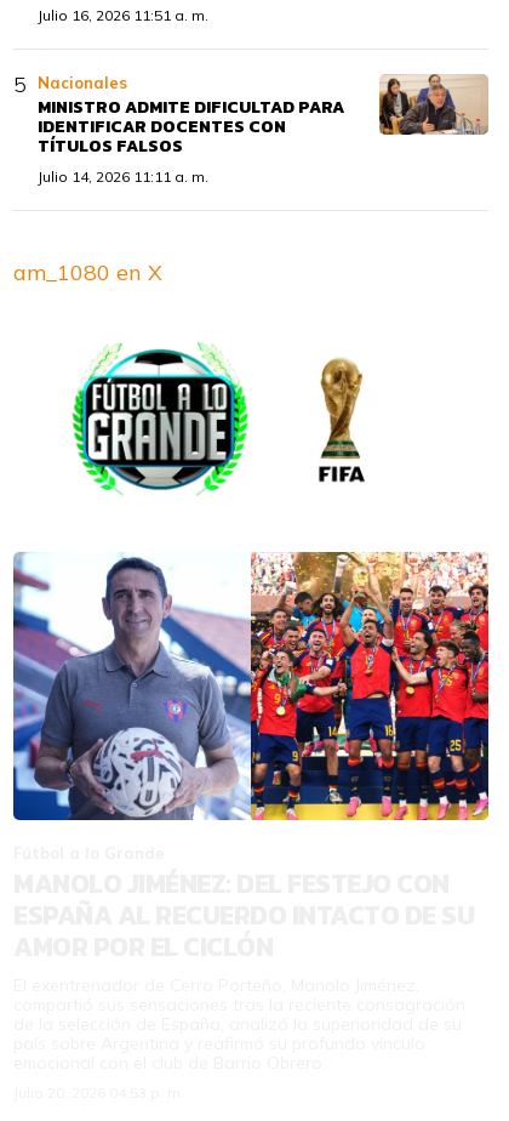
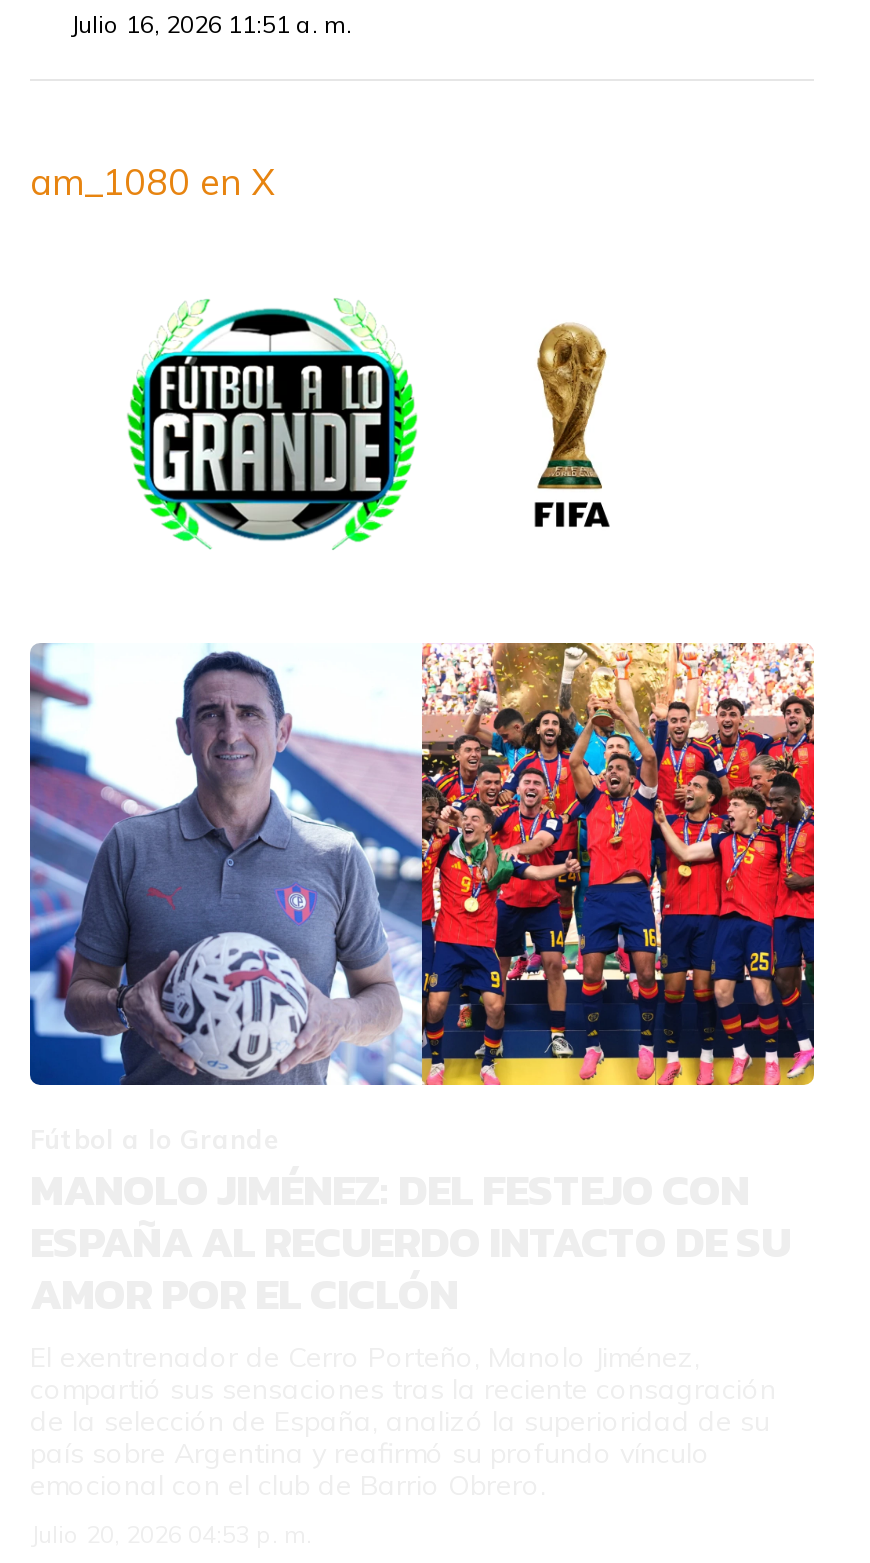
- [image]
- Nacionales
- MINISTRO ADMITE DIFICULTAD PARA
- IDENTIFICAR DOCENTES CON
- TÍTULOS FALSOS
- Julio 14, 2026 11:11 a. m.
